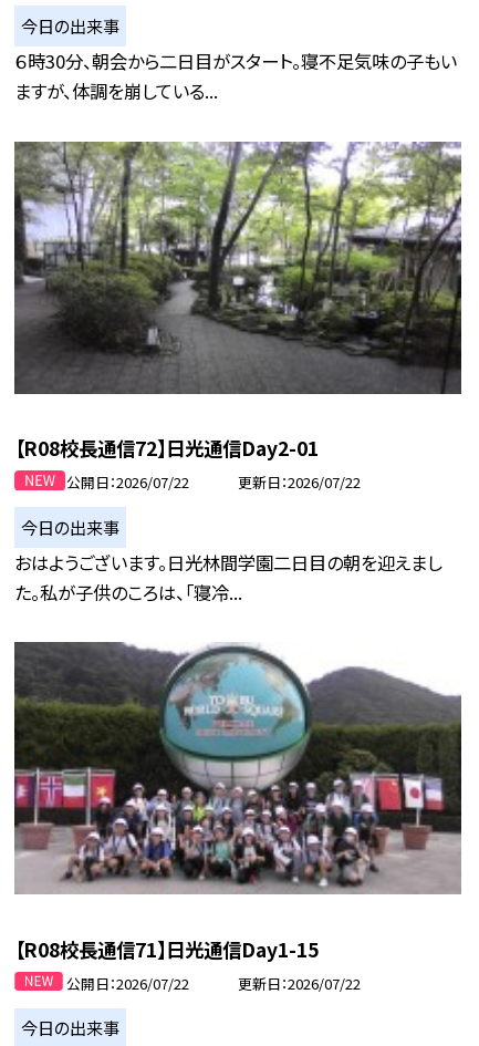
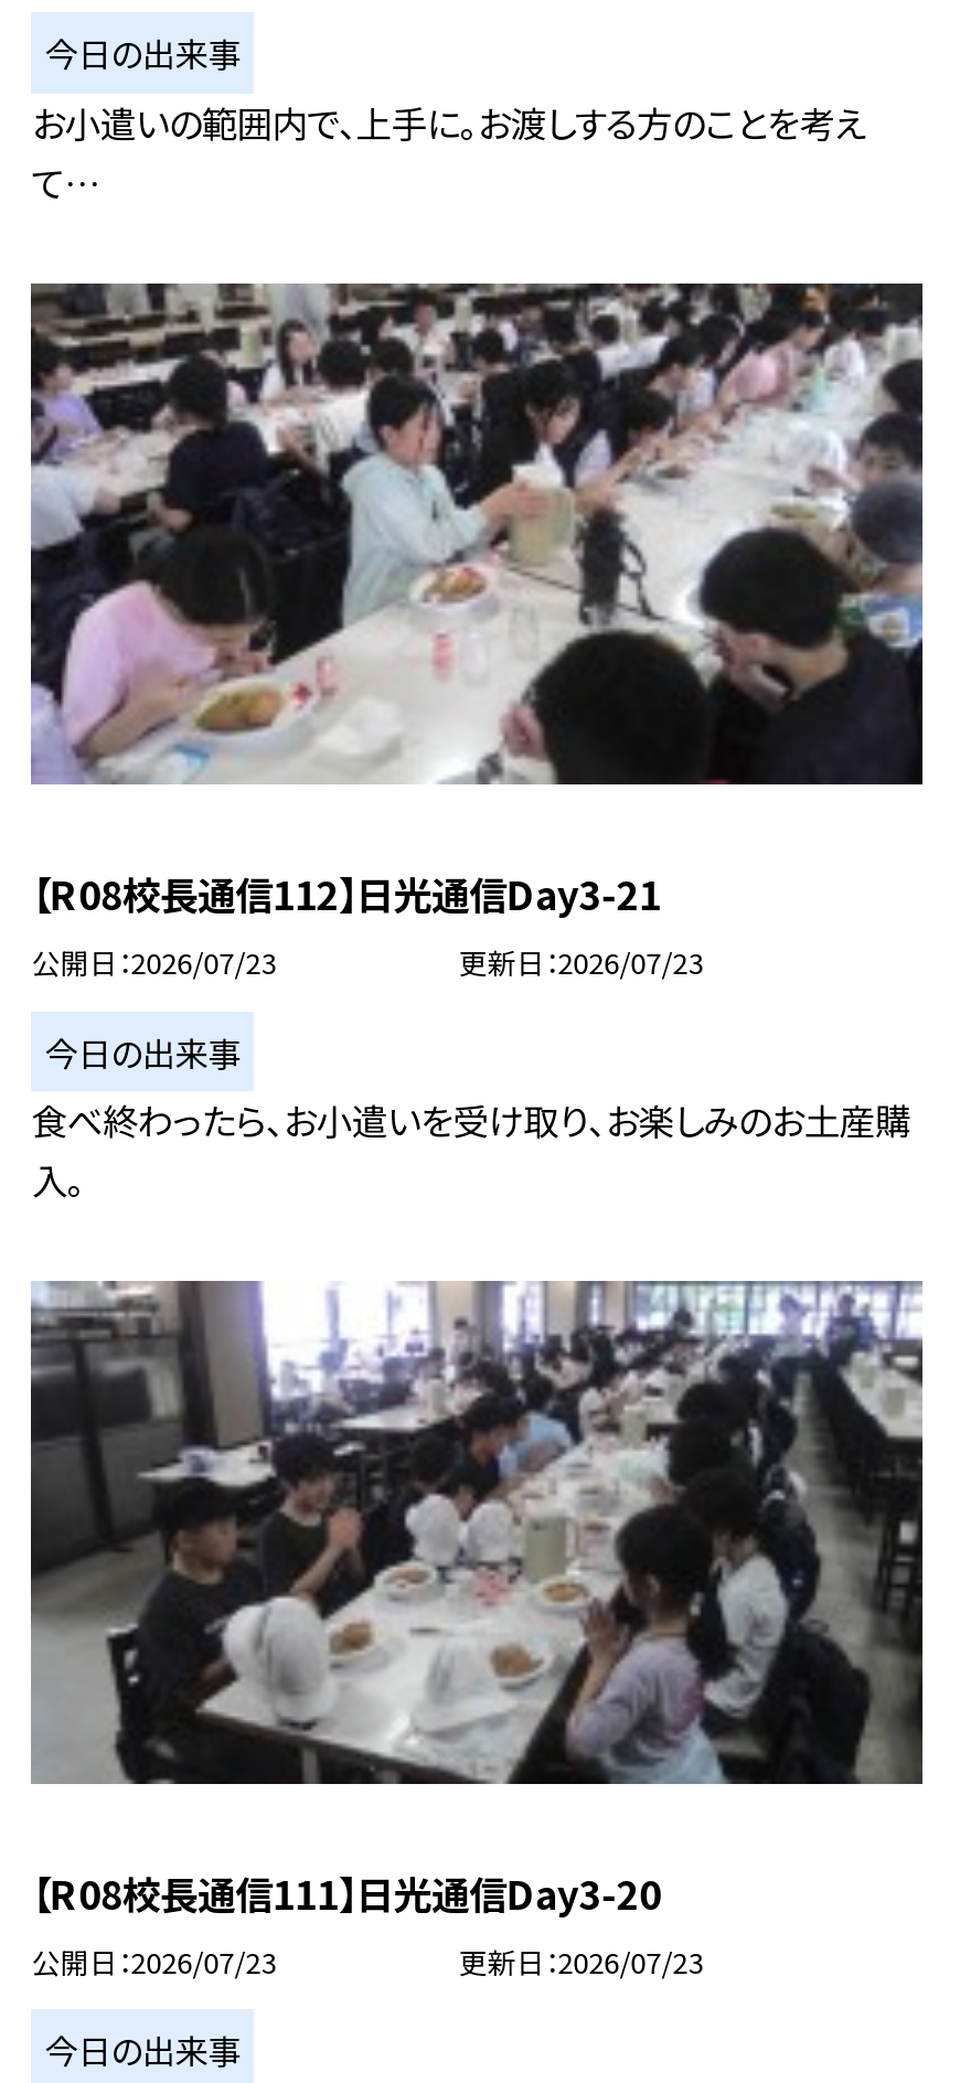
- ６時30分、朝会から二日目がスタート。寝不足気味の子もい
- ますが、体調を崩している...
+ お小遣いの範囲内で、上手に。お渡しする方のことを考え
+ て…

- [image]
- 【R08校長通信72】日光通信Day2-01
- 公開日 2026/07/22
- 更新日 2026/07/22
+ [image]
+ 【R08校長通信112】日光通信Day3-21
+ 公開日 2026/07/23
+ 更新日 2026/07/23

- おはようございます。日光林間学園二日目の朝を迎えまし
- た。私が子供のころは、「寝冷...
+ 食べ終わったら、お小遣いを受け取り、お楽しみのお土産購
+ 入。

- [image]
- 【R08校長通信71】日光通信Day1-15
- 公開日 2026/07/22
- 更新日 2026/07/22
+ [image]
+ 【R08校長通信111】日光通信Day3-20
+ 公開日 2026/07/23
+ 更新日 2026/07/23
